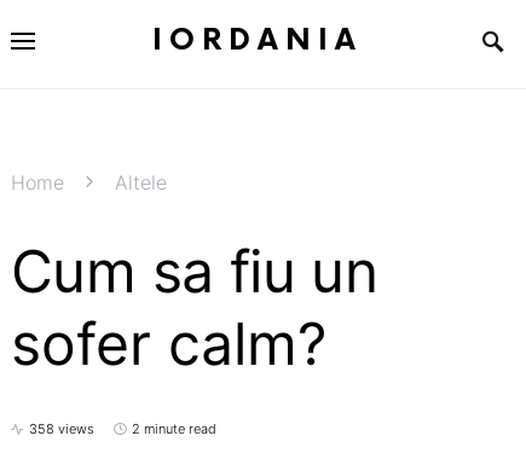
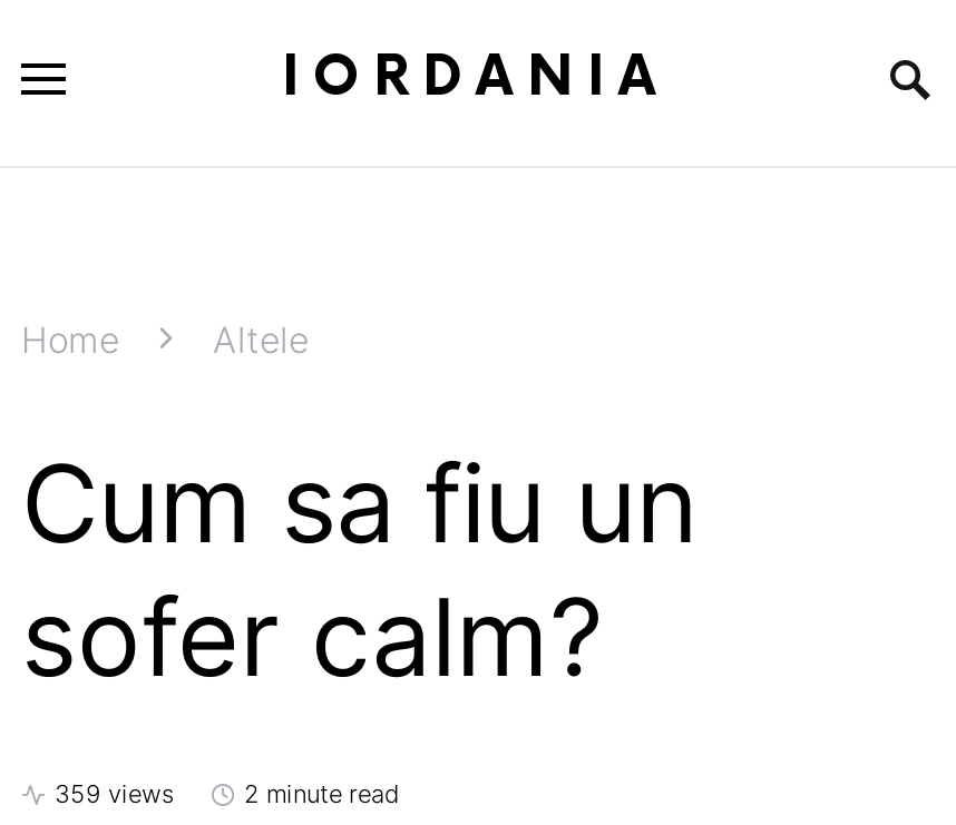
- 358 views
+ 359 views
